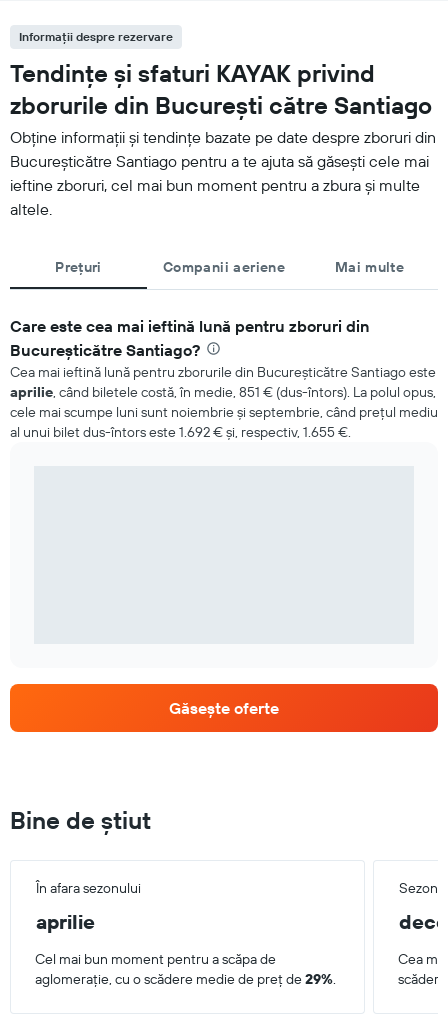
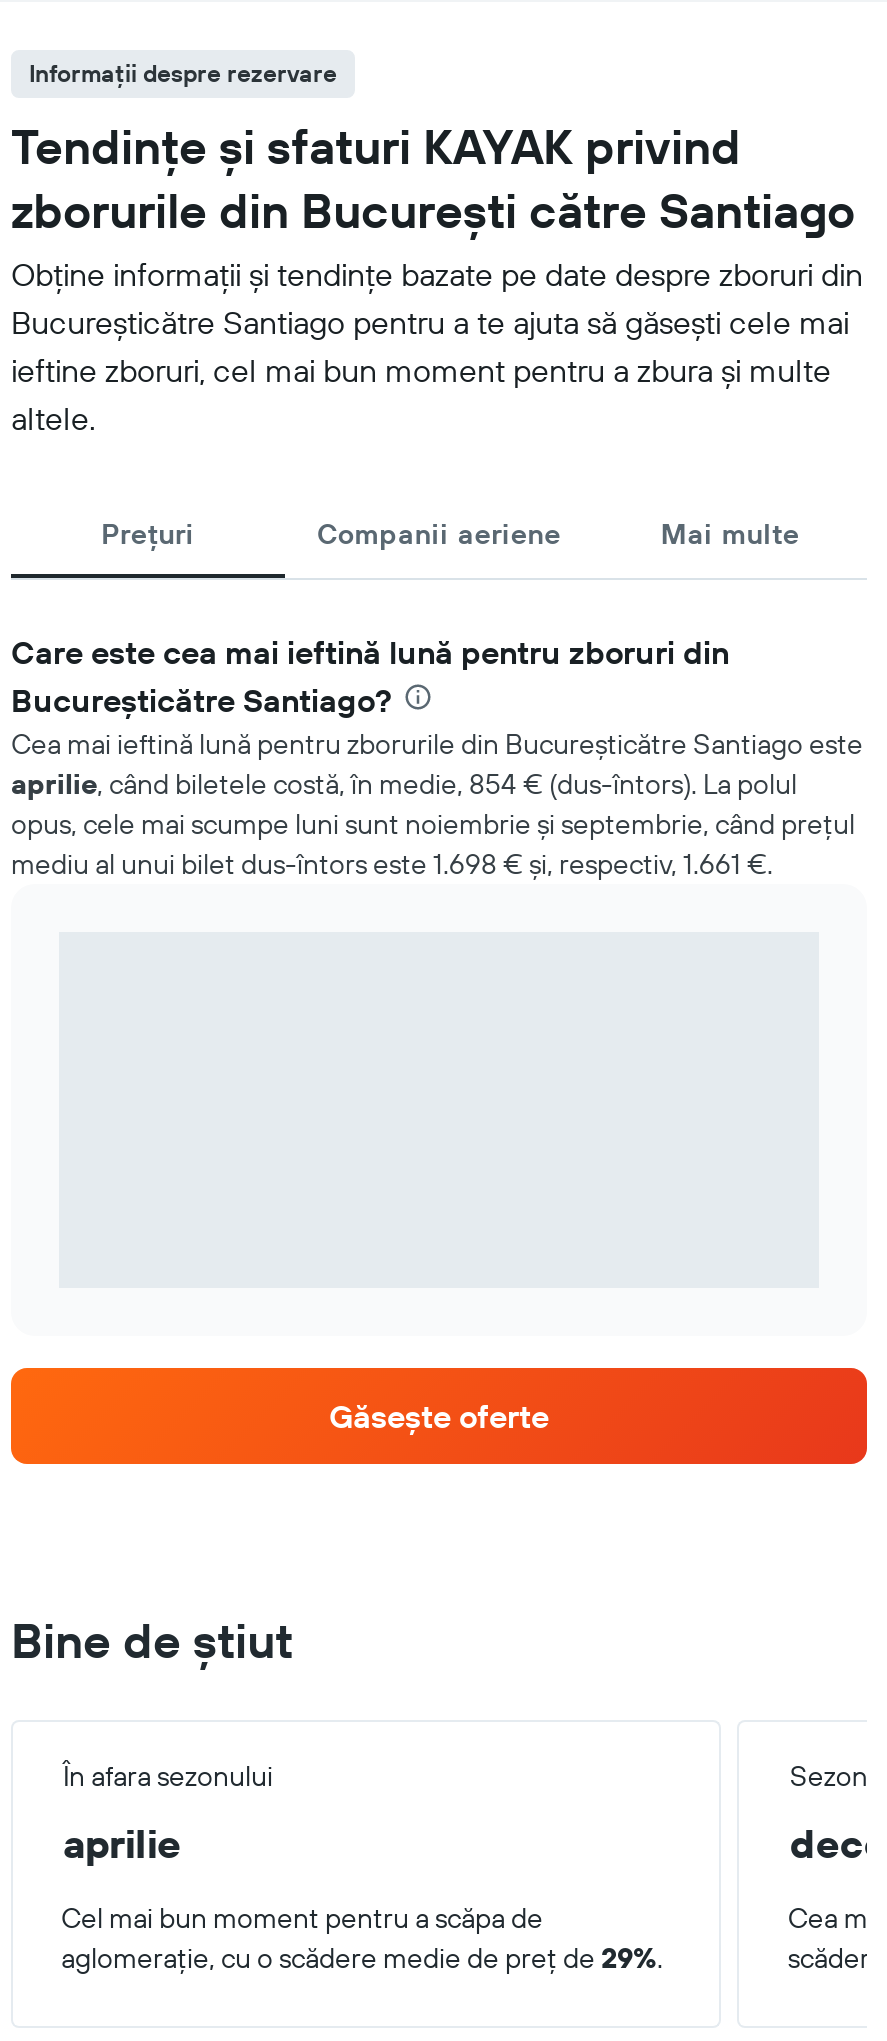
- aprilie, când biletele costă, în medie, 851 € (dus-întors). La polul opus,
- cele mai scumpe luni sunt noiembrie și septembrie, când prețul mediu
- al unui bilet dus-întors este 1.692 € și, respectiv, 1.655 €.
+ aprilie, când biletele costă, în medie, 854 € (dus-întors). La polul
+ opus, cele mai scumpe luni sunt noiembrie și septembrie, când prețul
+ mediu al unui bilet dus-întors este 1.698 € și, respectiv, 1.661 €.
